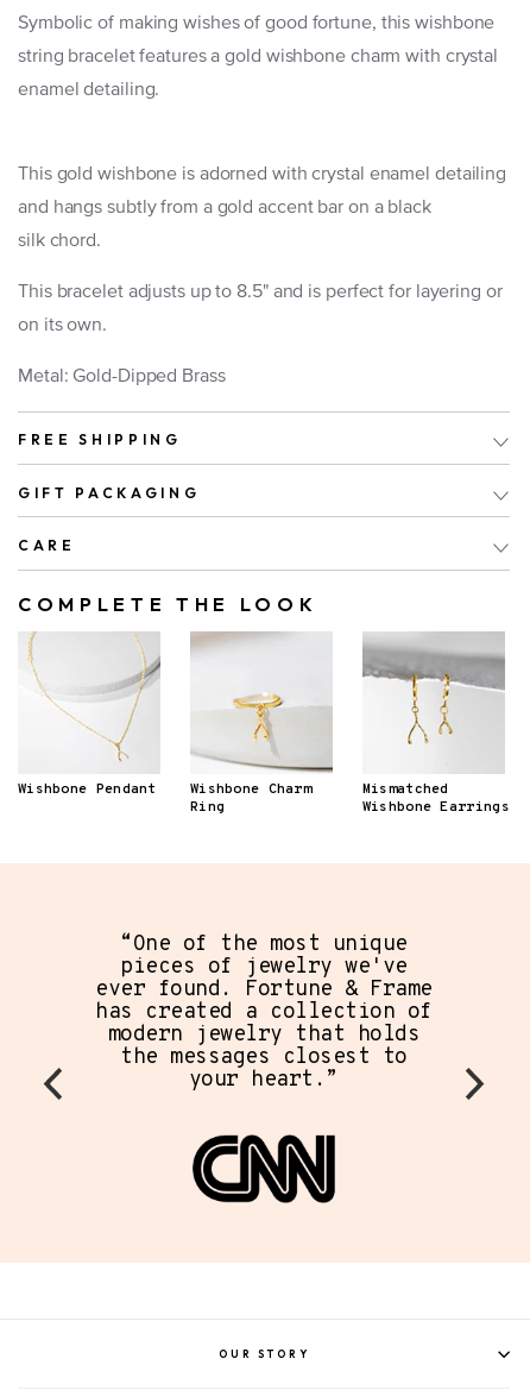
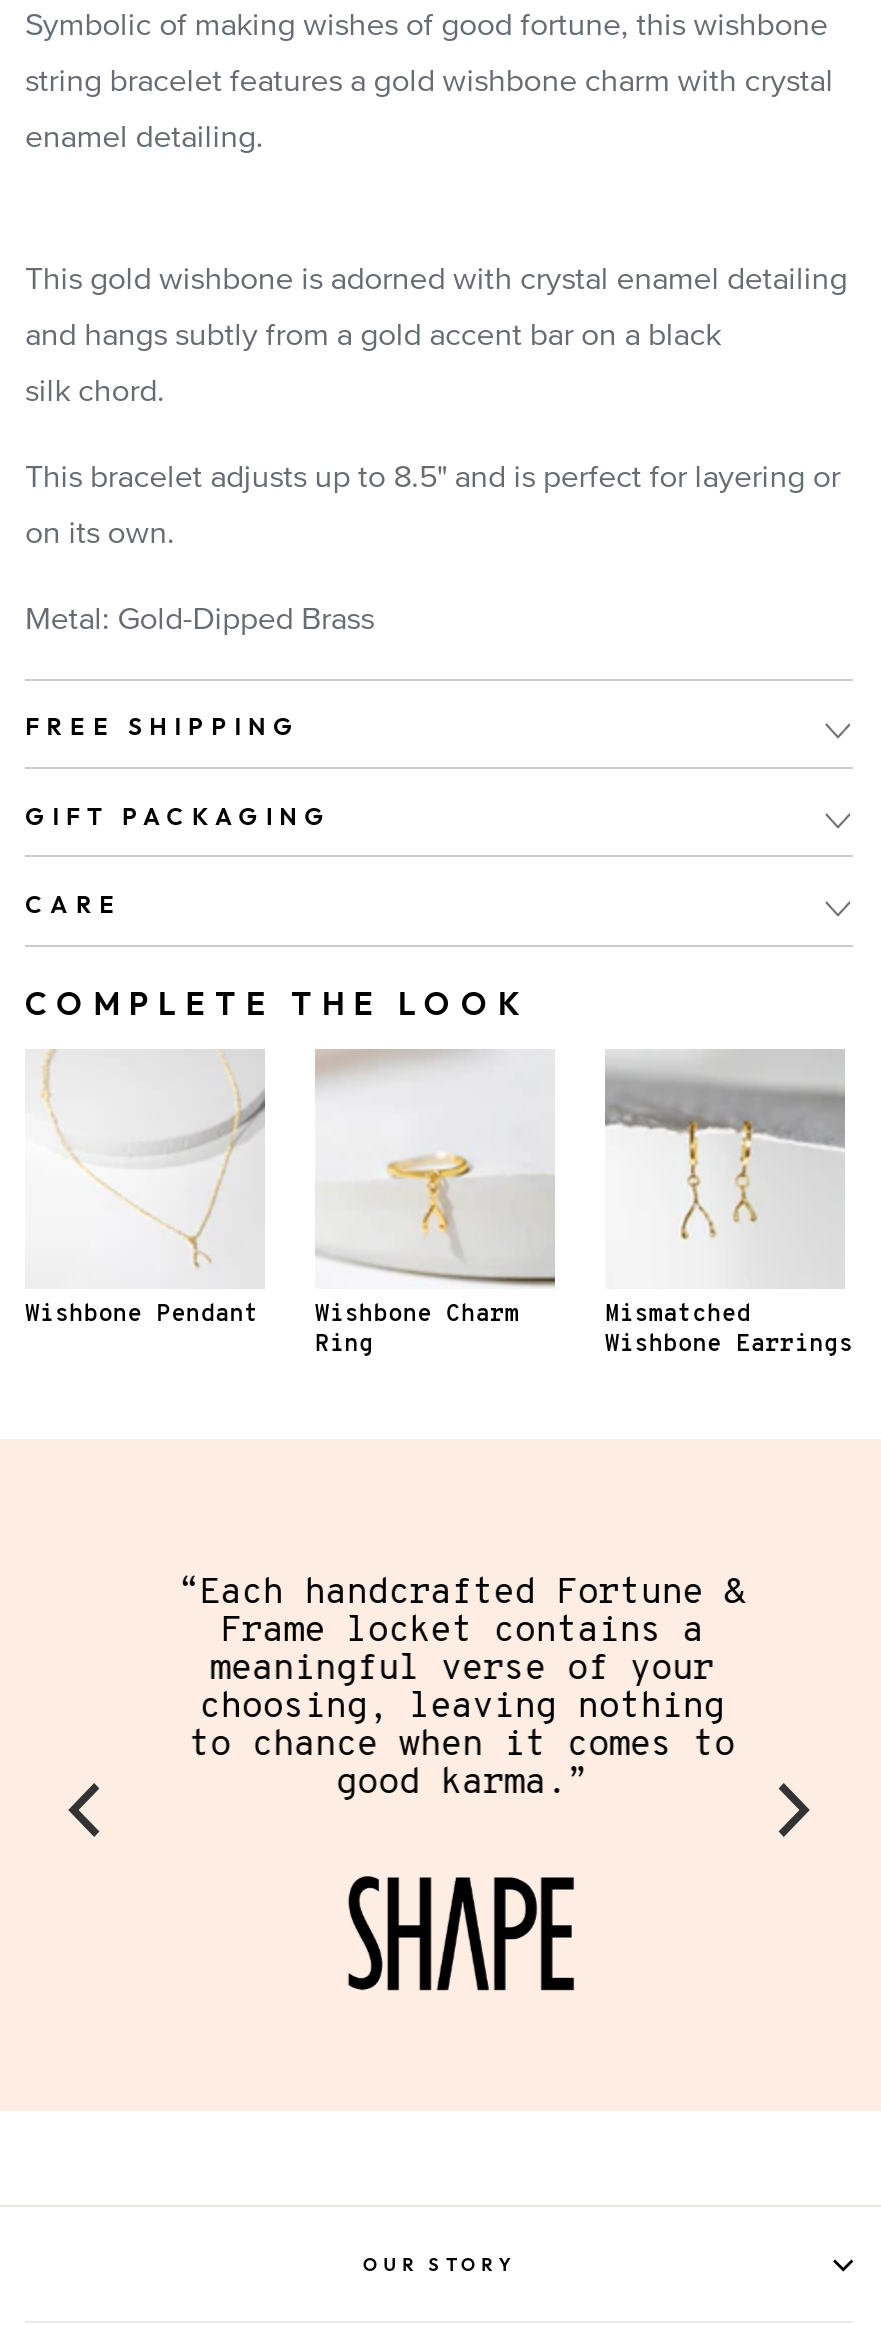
- “One of the most unique
- pieces of jewelry we've
- ever found. Fortune & Frame
- has created a collection of
- modern jewelry that holds
- the messages closest to
- your heart.”
+ “Each handcrafted Fortune &
+ Frame locket contains a
+ meaningful verse of your
+ choosing, leaving nothing
+ to chance when it comes to
+ good karma.”

- [image]
+ [image]
